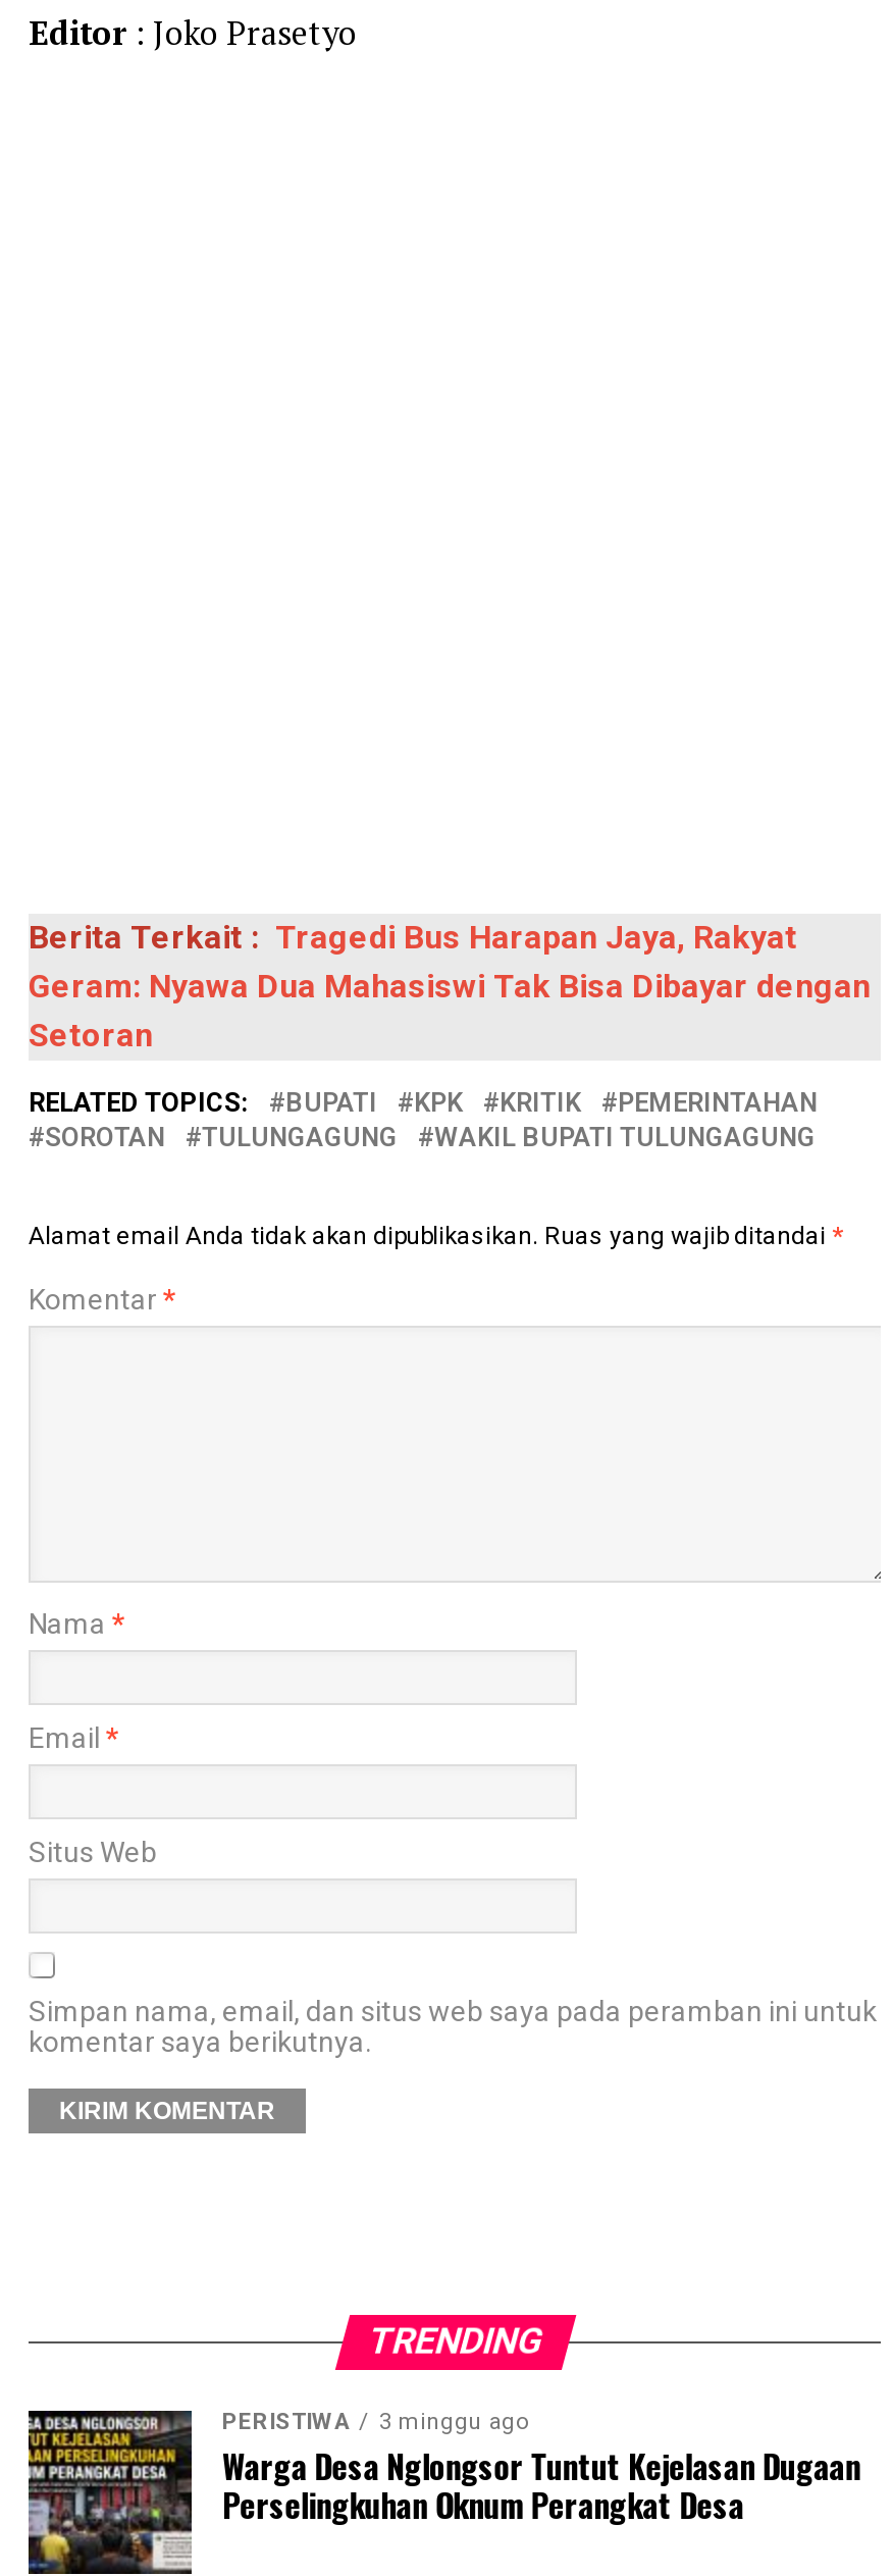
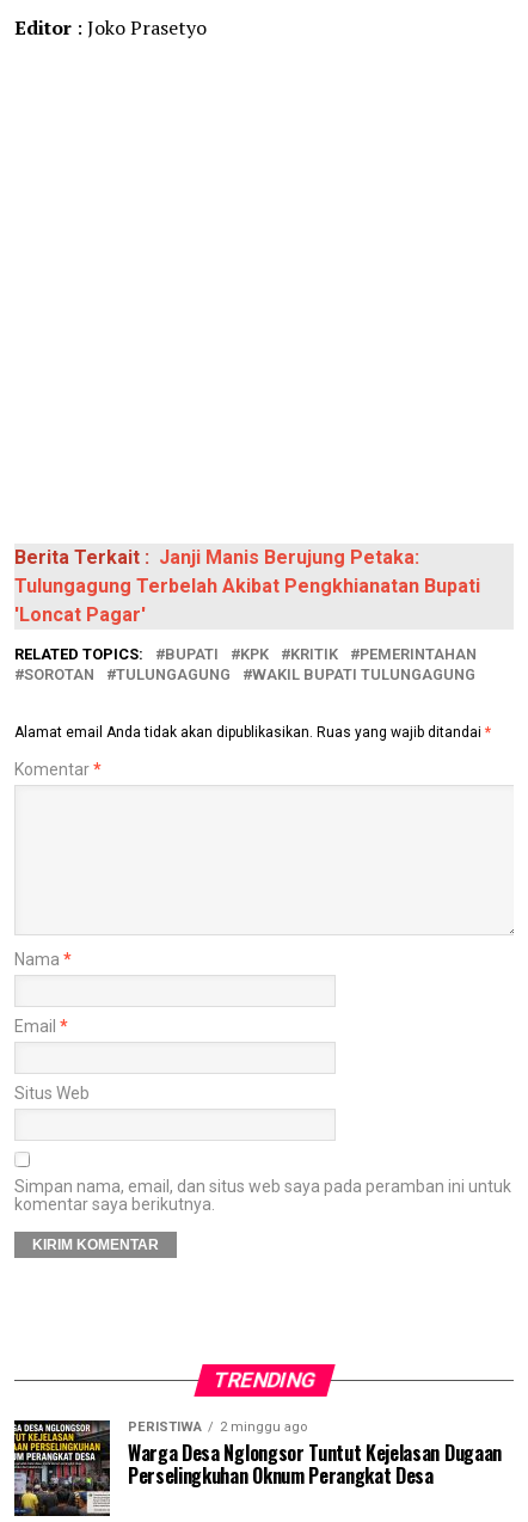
- Berita Terkait : Tragedi Bus Harapan Jaya, Rakyat
- Geram: Nyawa Dua Mahasiswi Tak Bisa Dibayar dengan
- Setoran
+ Berita Terkait : Janji Manis Berujung Petaka:
+ Tulungagung Terbelah Akibat Pengkhianatan Bupati
+ 'Loncat Pagar'

- PERISTIWA 3 minggu ago
+ PERISTIWA 2 minggu ago
